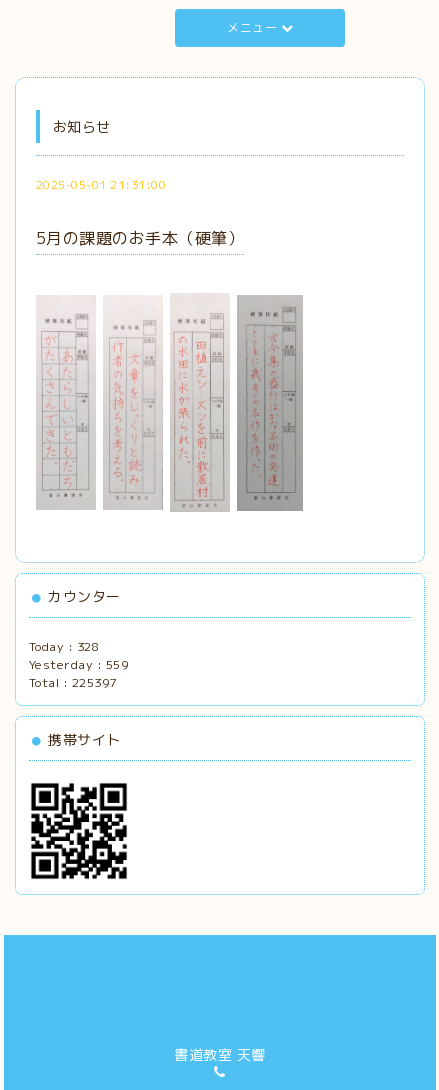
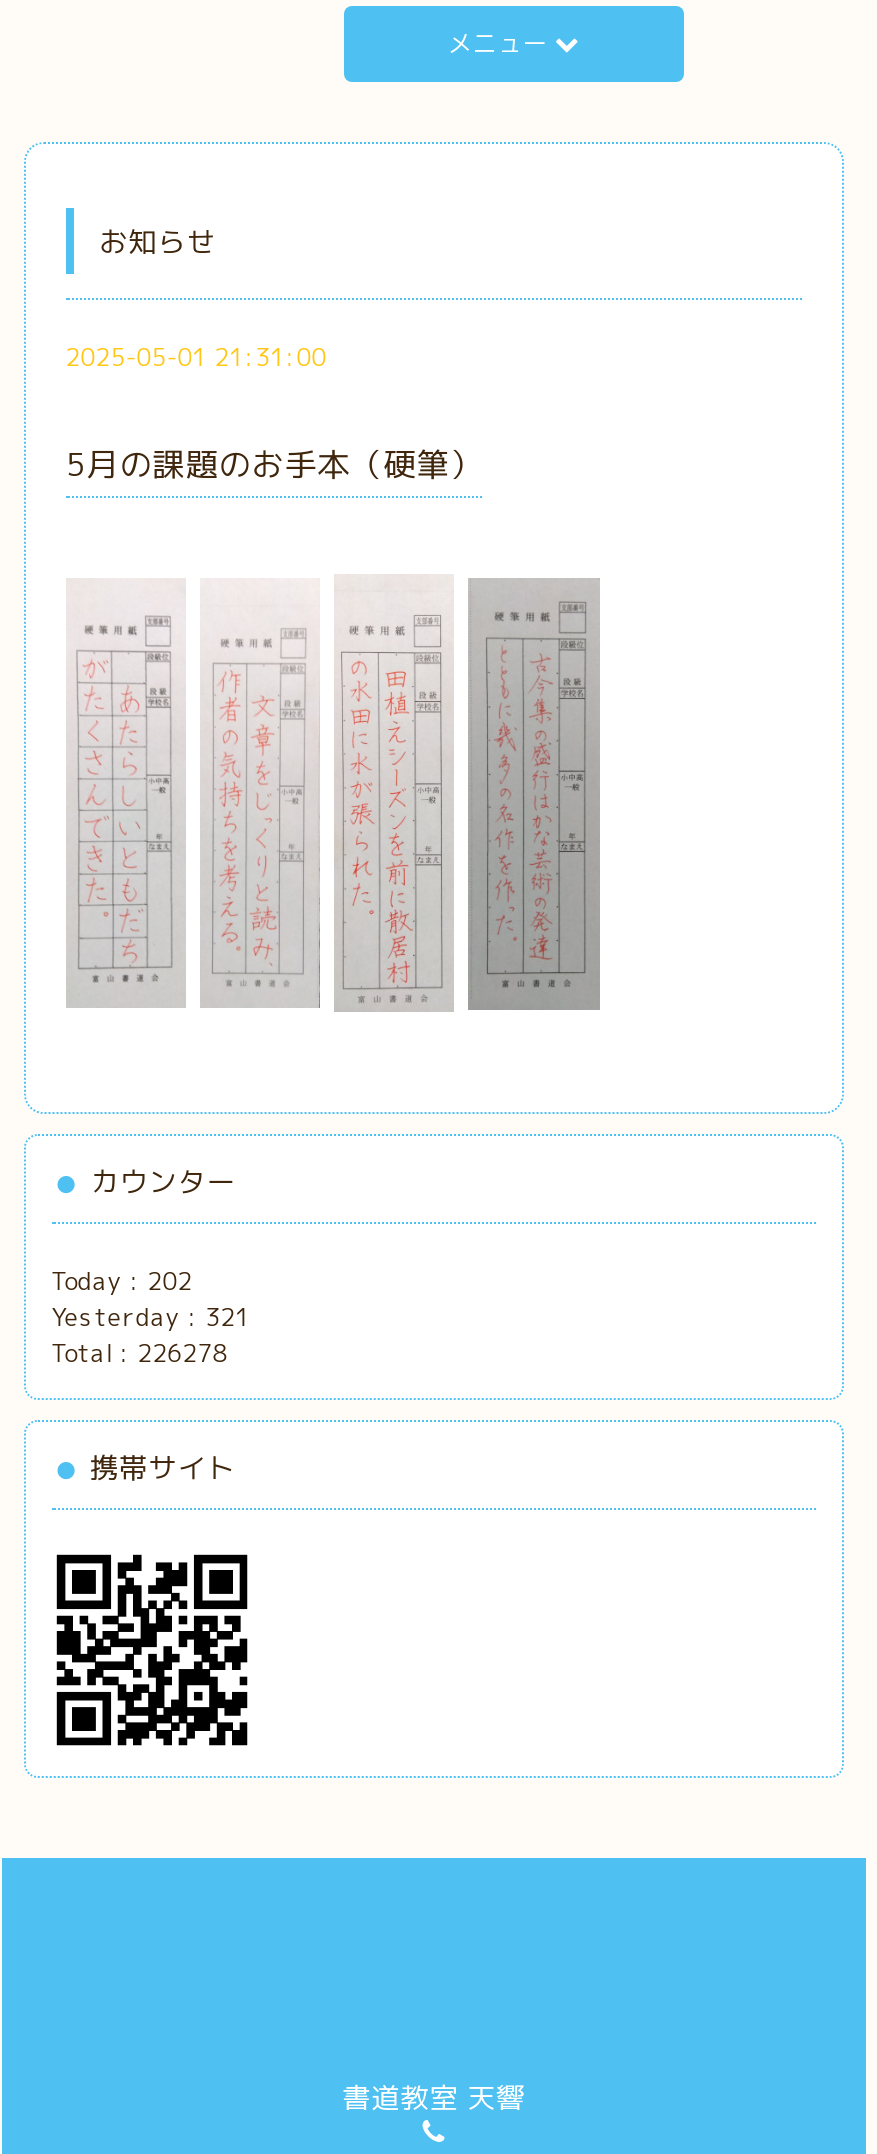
- Today : 328
+ Today : 202

- Yesterday : 559
+ Yesterday : 321

- Total : 225397
+ Total : 226278
